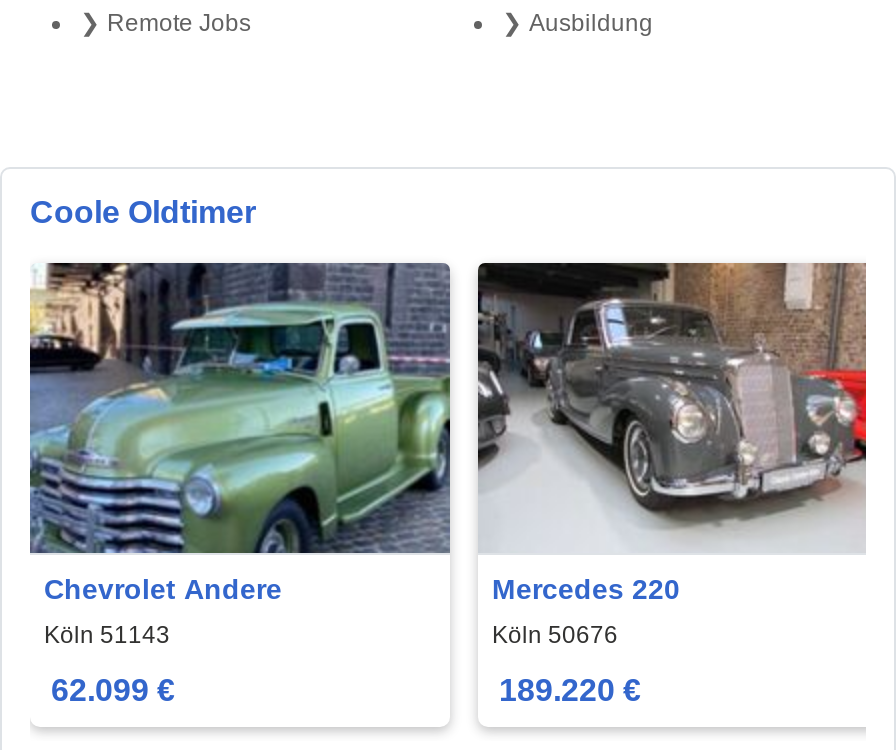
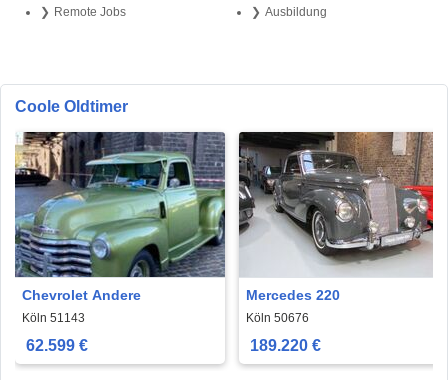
- 62.099 €
+ 62.599 €
